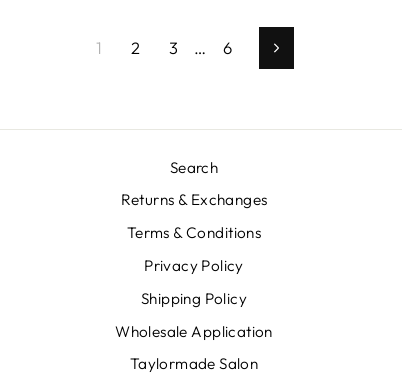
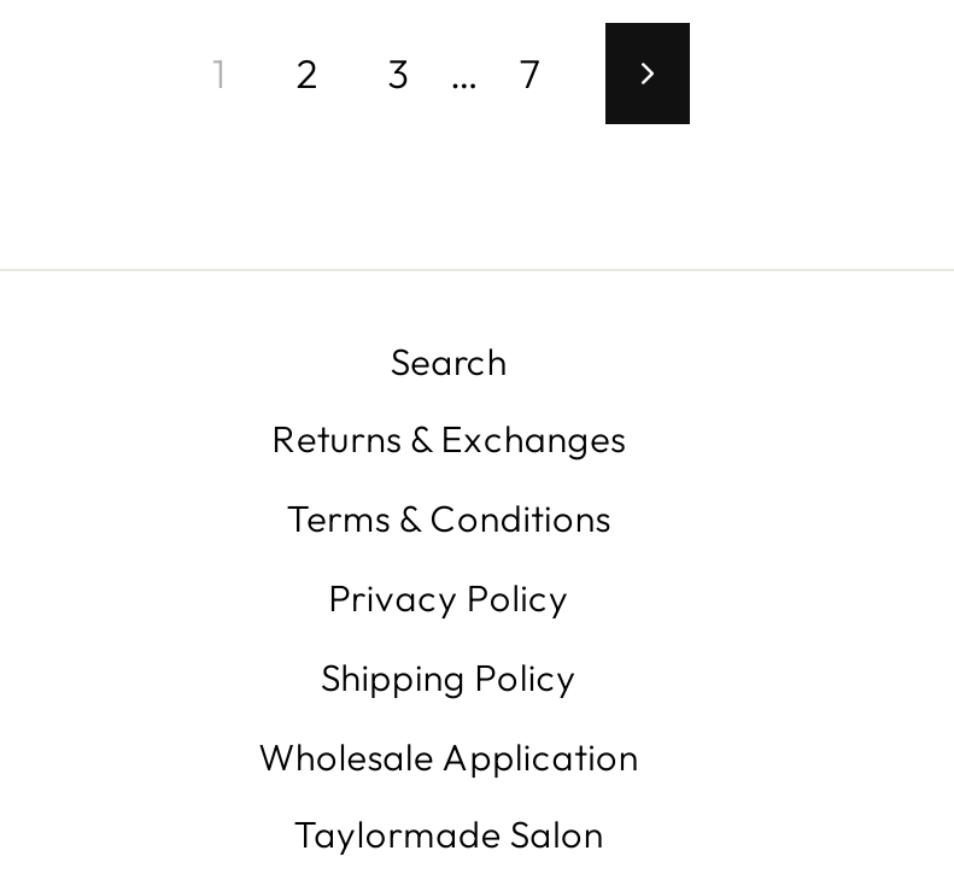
- 6
+ 7
